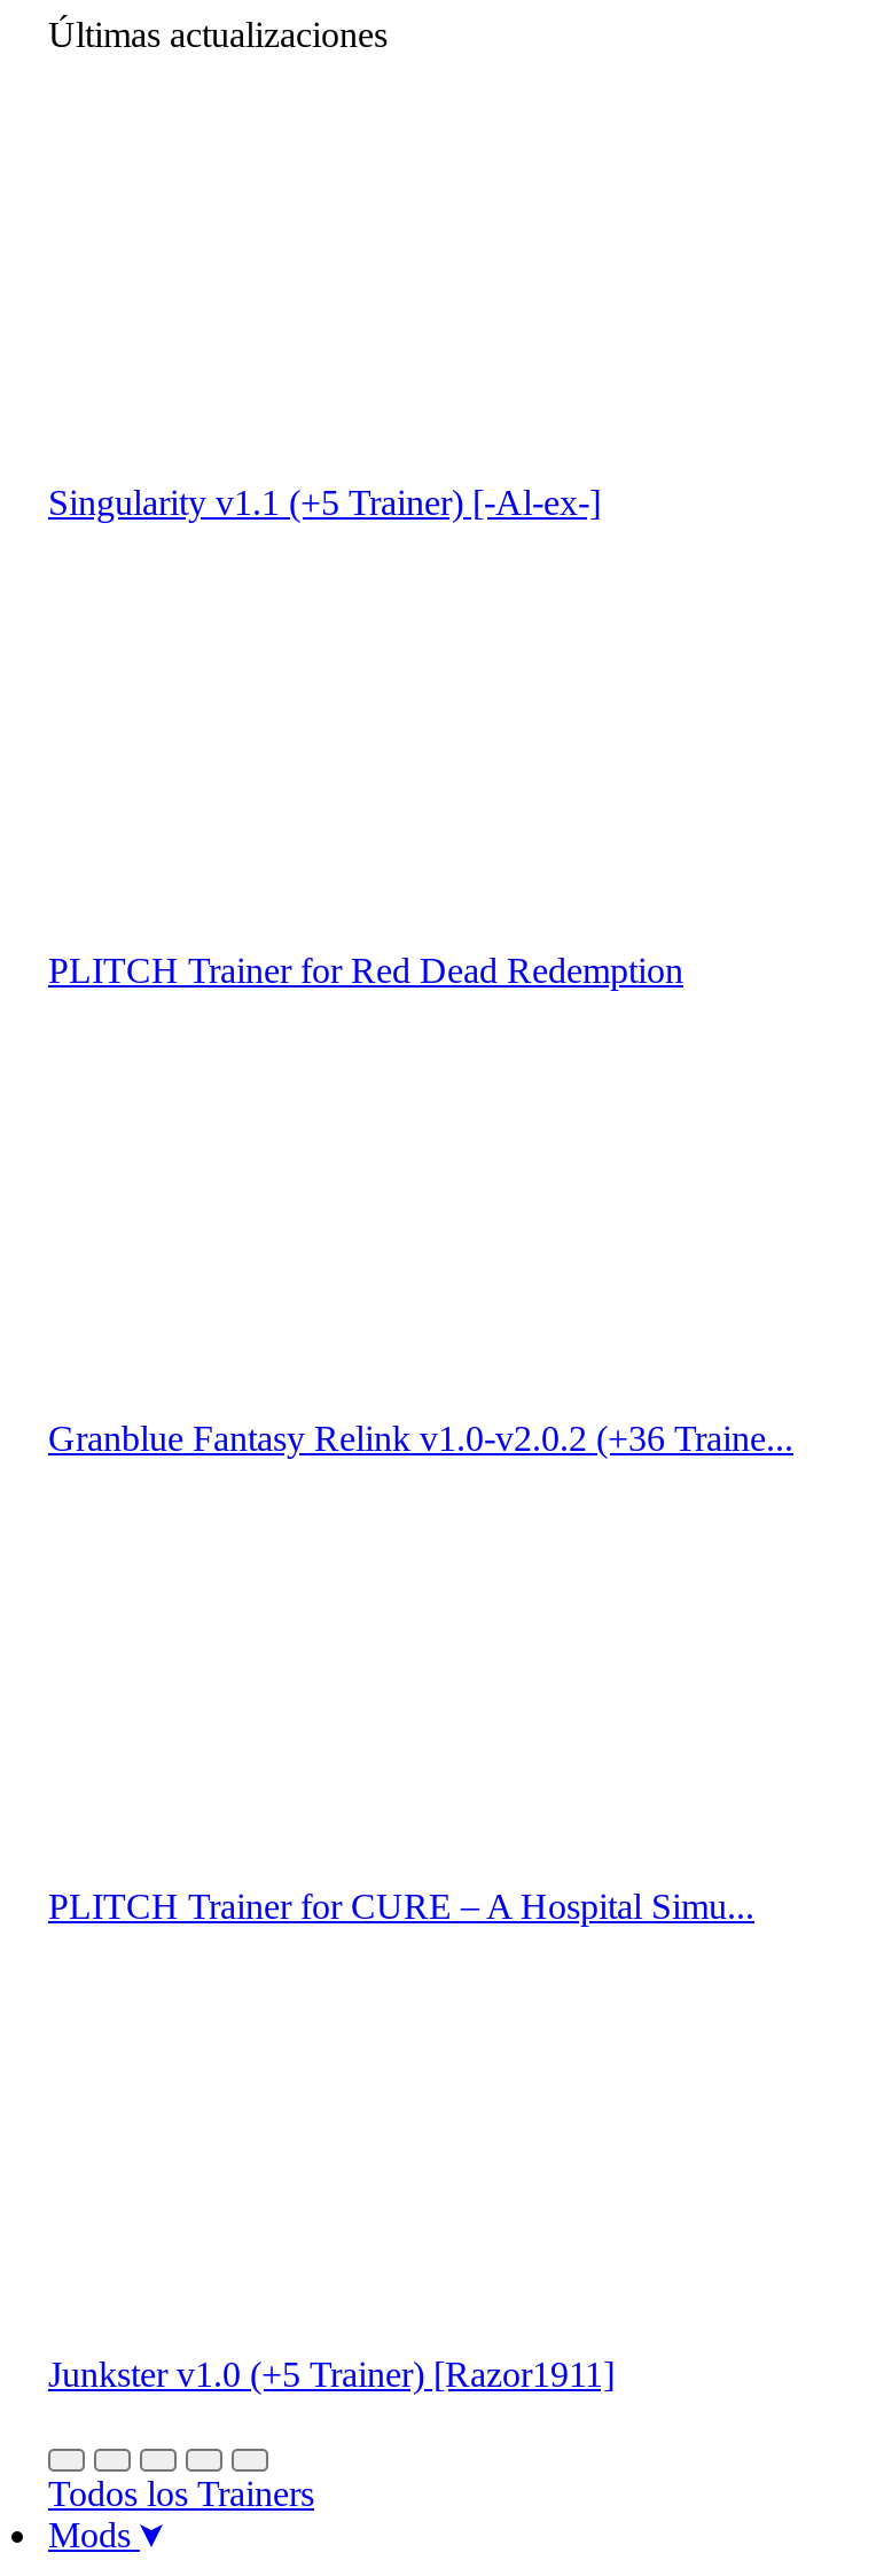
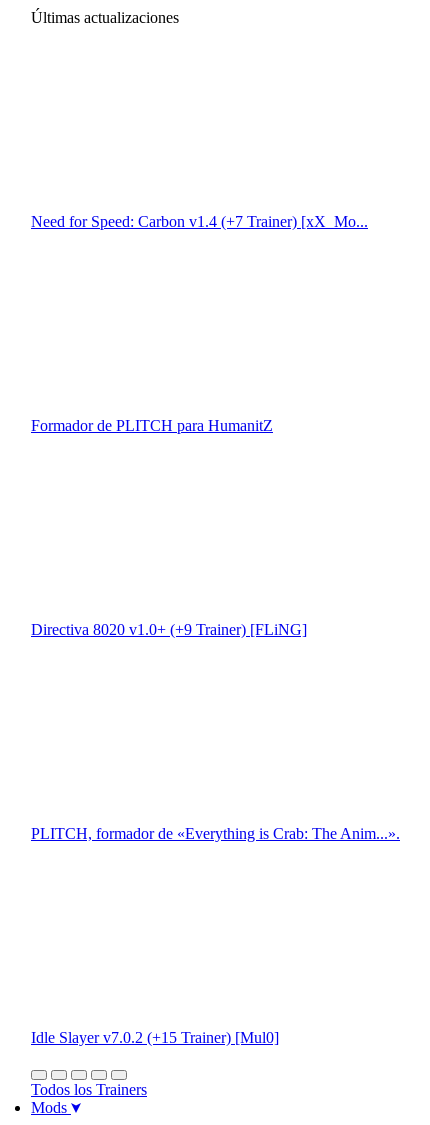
- Singularity v1.1 (+5 Trainer) [-Al-ex-]
+ Need for Speed: Carbon v1.4 (+7 Trainer) [xX_Mo...

- PLITCH Trainer for Red Dead Redemption
+ Formador de PLITCH para HumanitZ

- Granblue Fantasy Relink v1.0-v2.0.2 (+36 Traine...
+ Directiva 8020 v1.0+ (+9 Trainer) [FLiNG]

- PLITCH Trainer for CURE – A Hospital Simu...
+ PLITCH, formador de «Everything is Crab: The Anim...».

- Junkster v1.0 (+5 Trainer) [Razor1911]
+ Idle Slayer v7.0.2 (+15 Trainer) [Mul0]
